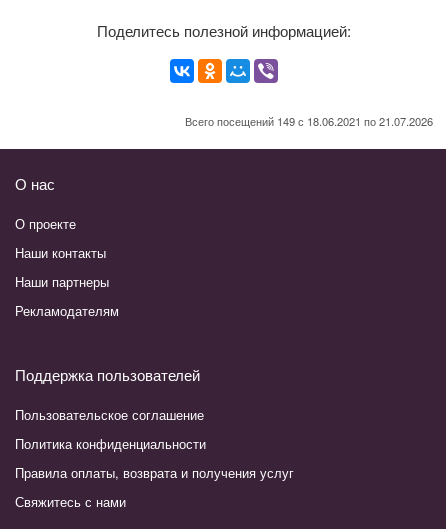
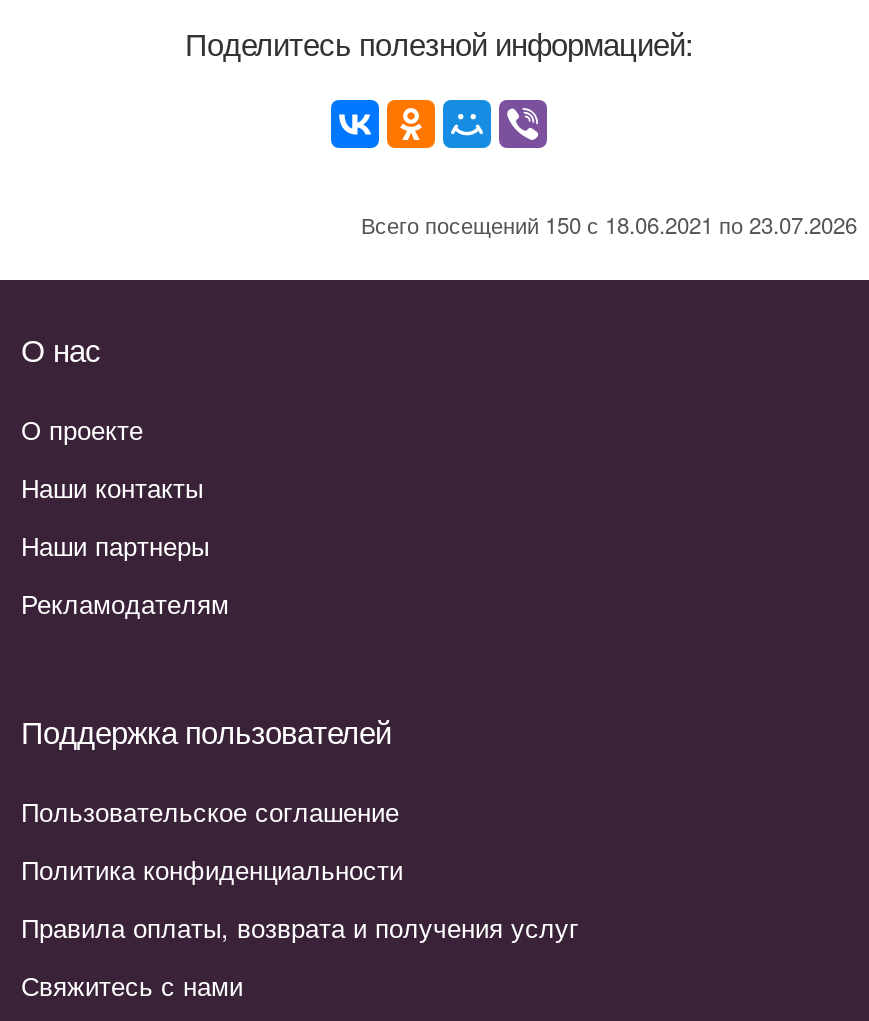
- Всего посещений 149 с 18.06.2021 по 21.07.2026
+ Всего посещений 150 с 18.06.2021 по 23.07.2026
